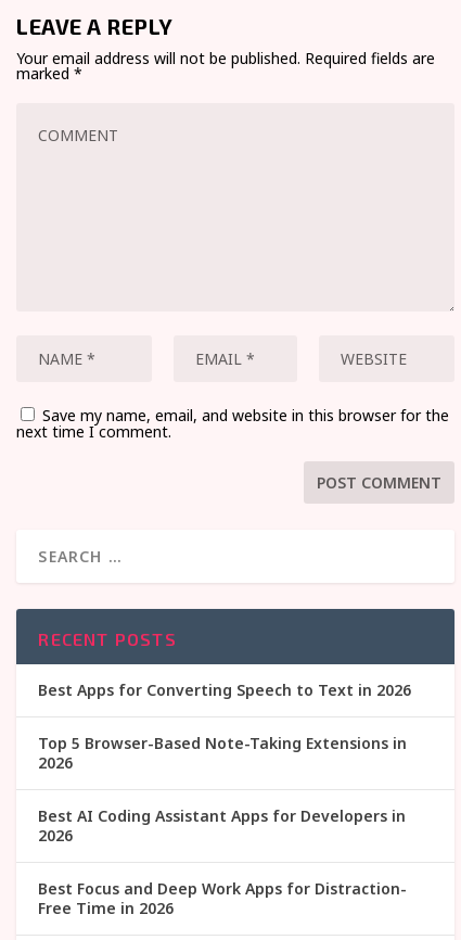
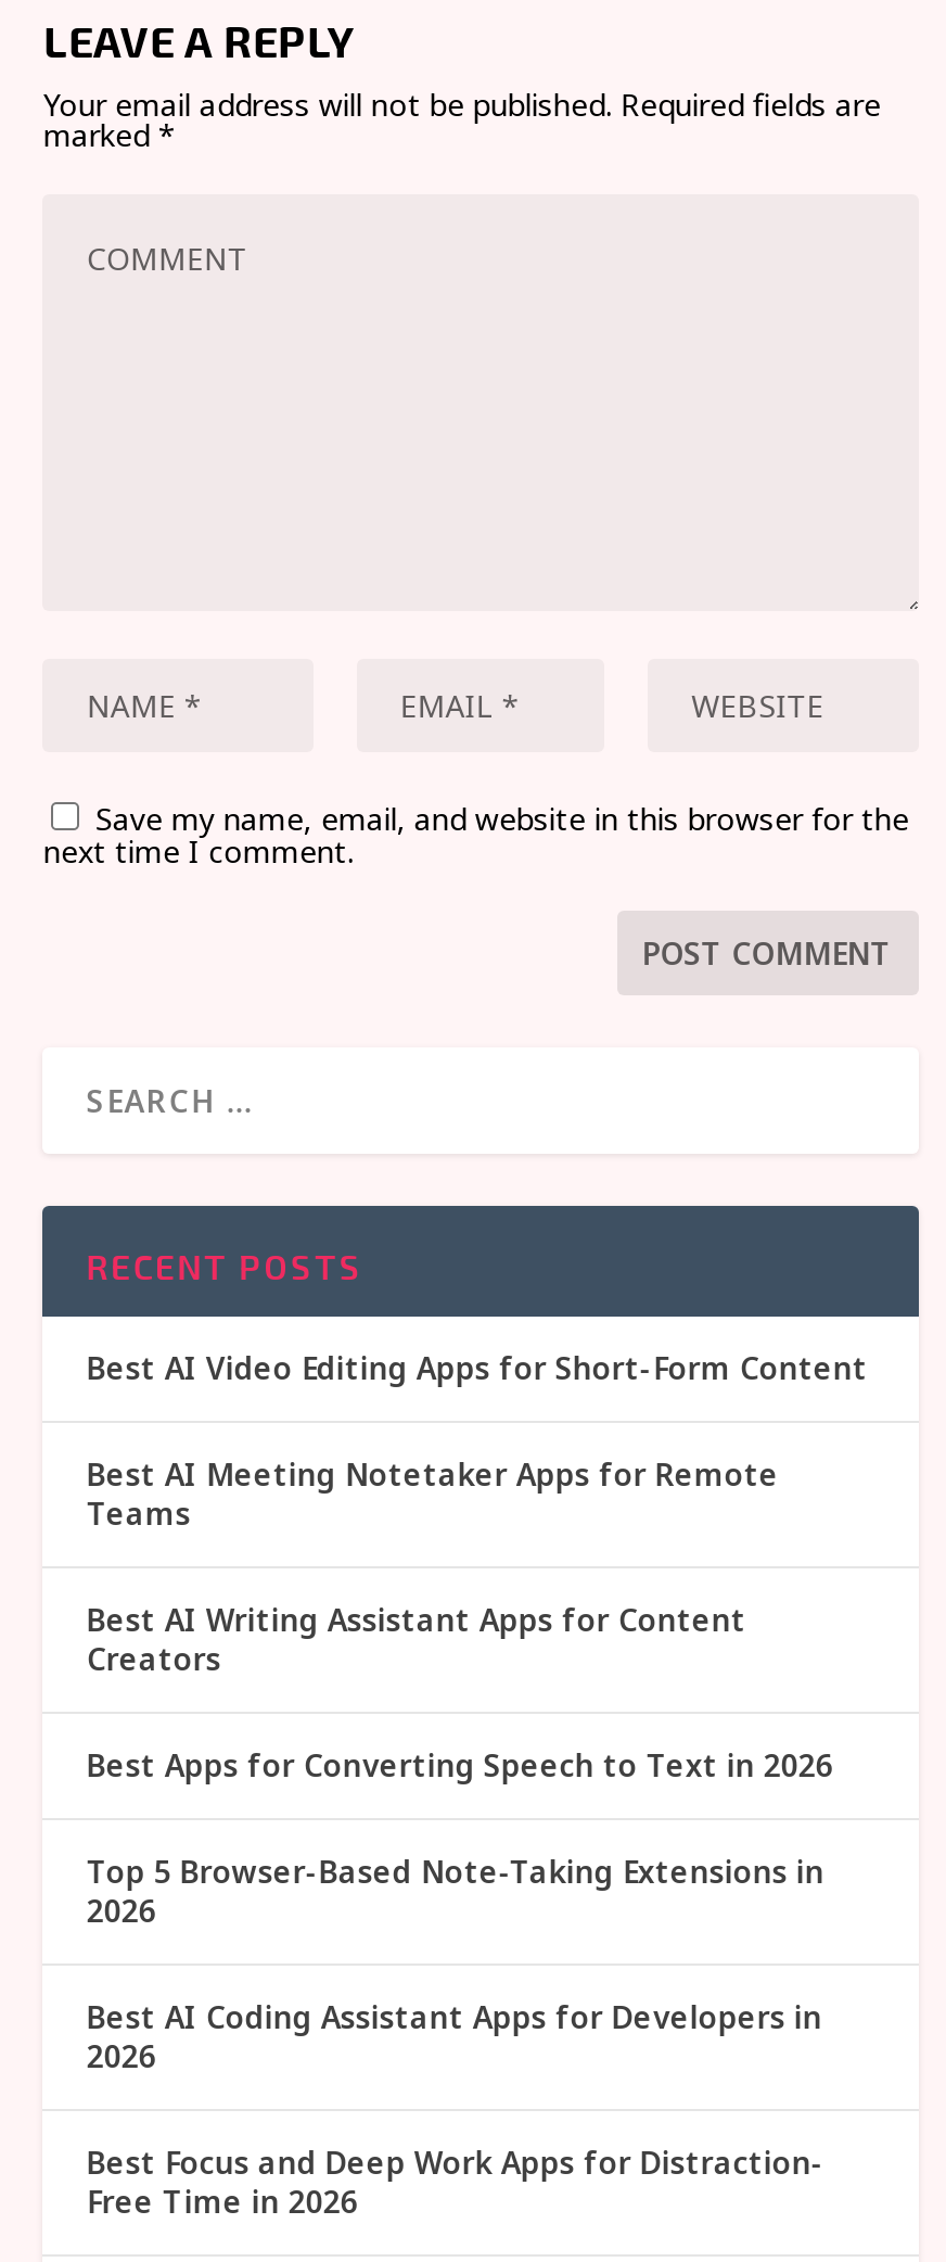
+ Best AI Video Editing Apps for Short-Form Content
+ Best AI Meeting Notetaker Apps for Remote
+ Teams
+ Best AI Writing Assistant Apps for Content
+ Creators
